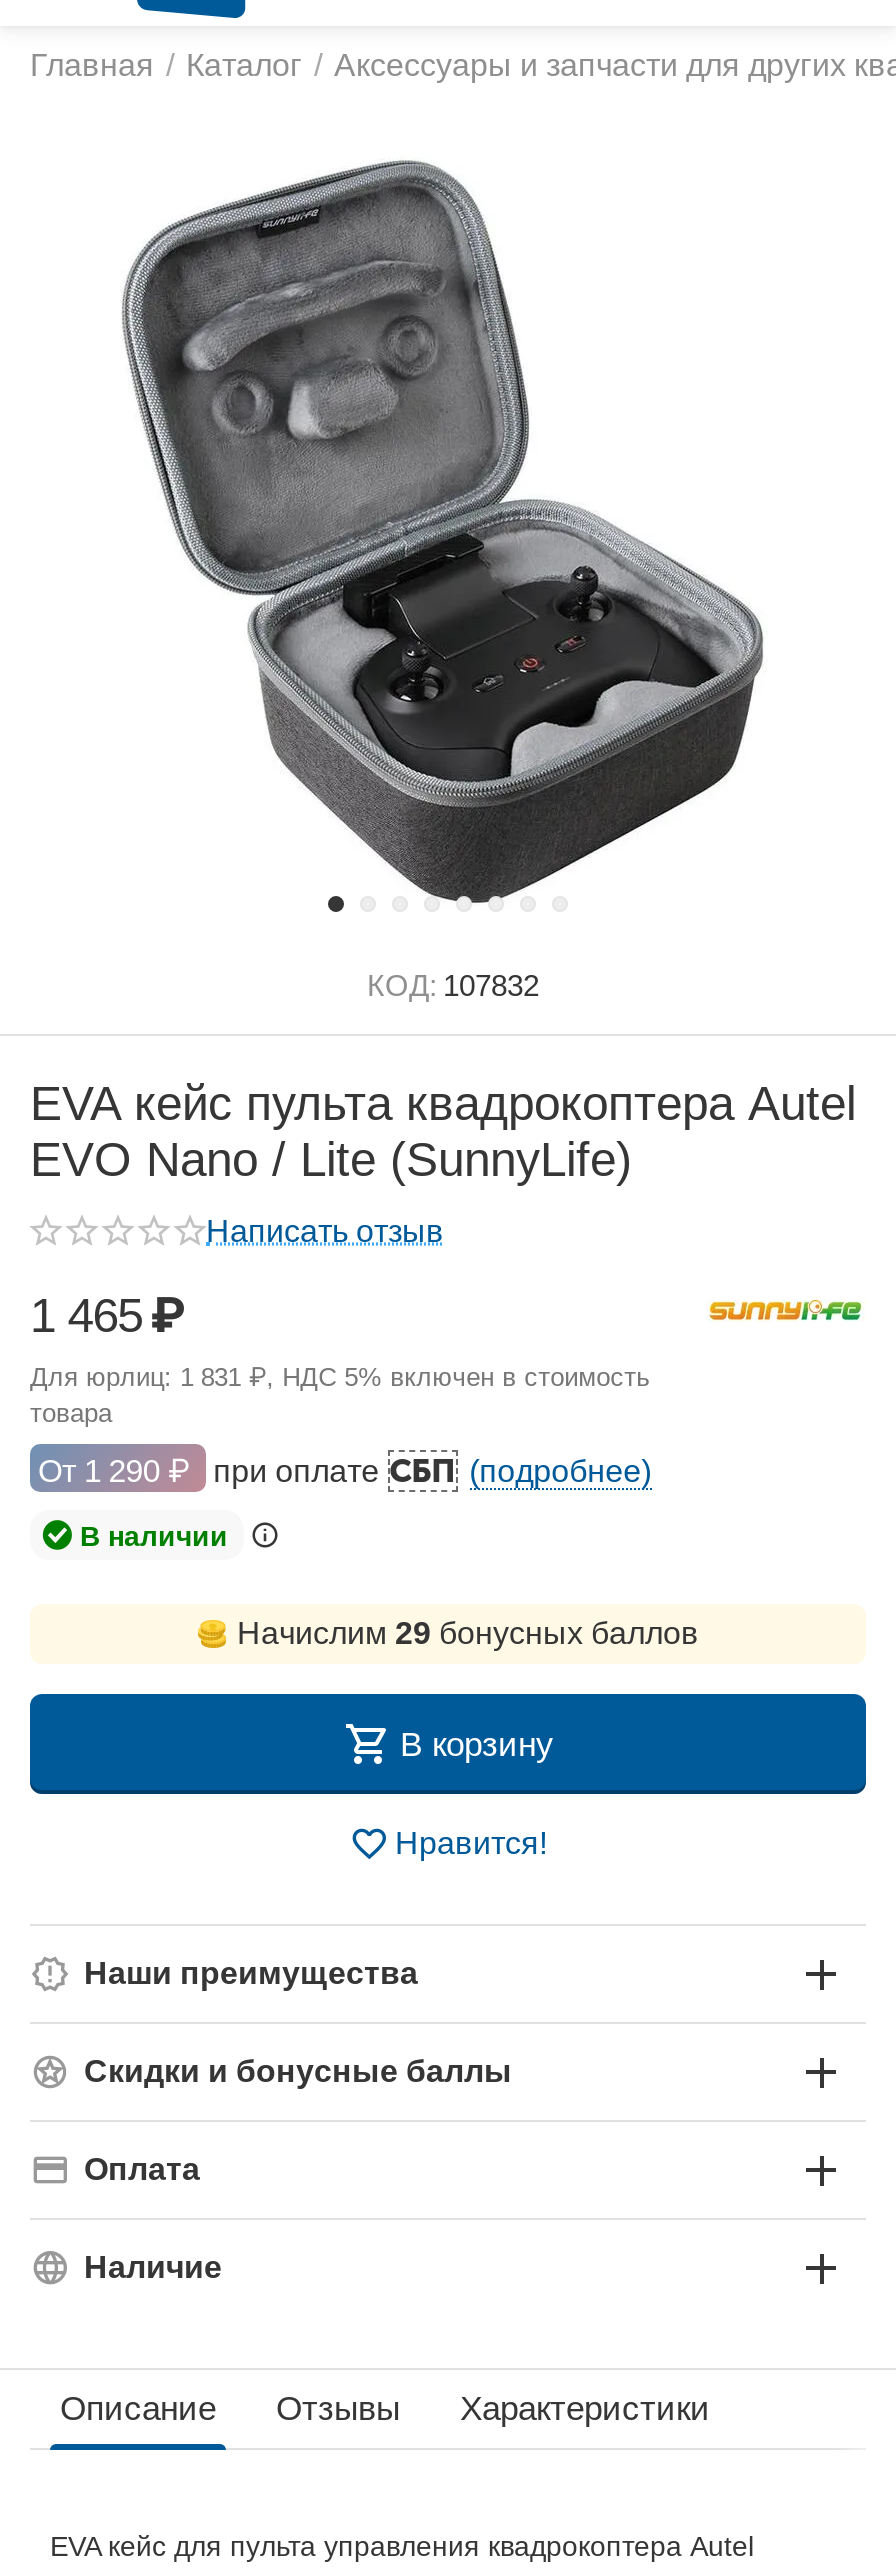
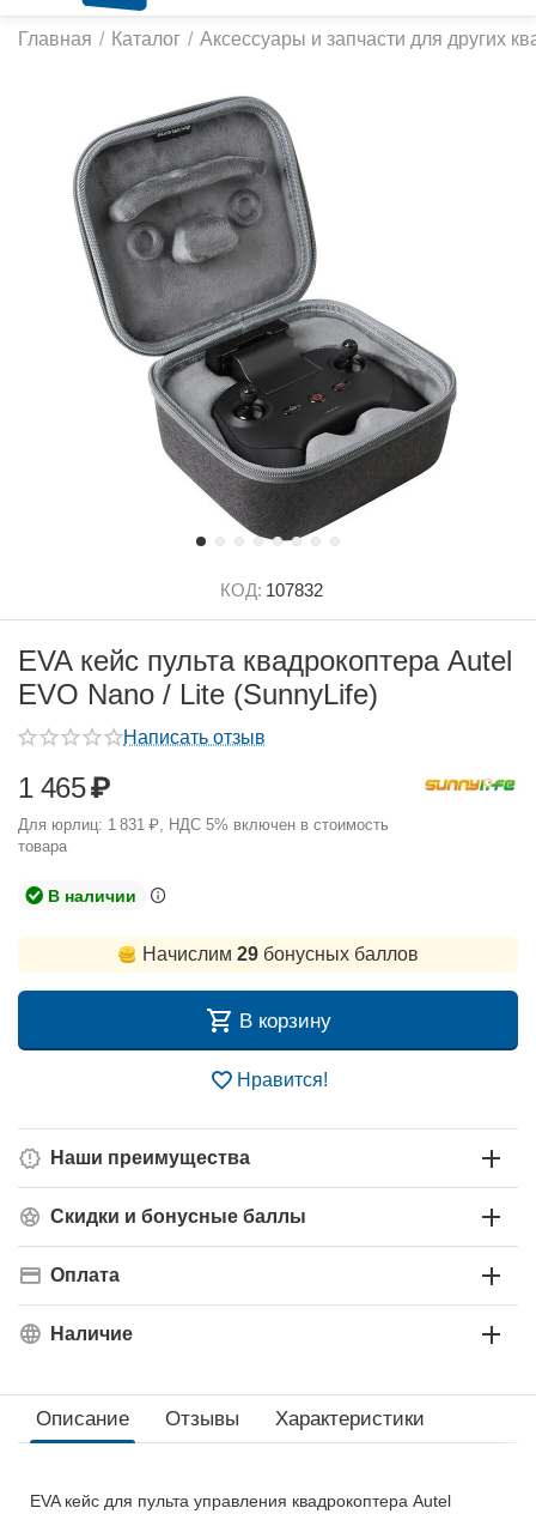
- От 1 290 ₽
- при оплате СБП (подробнее)
